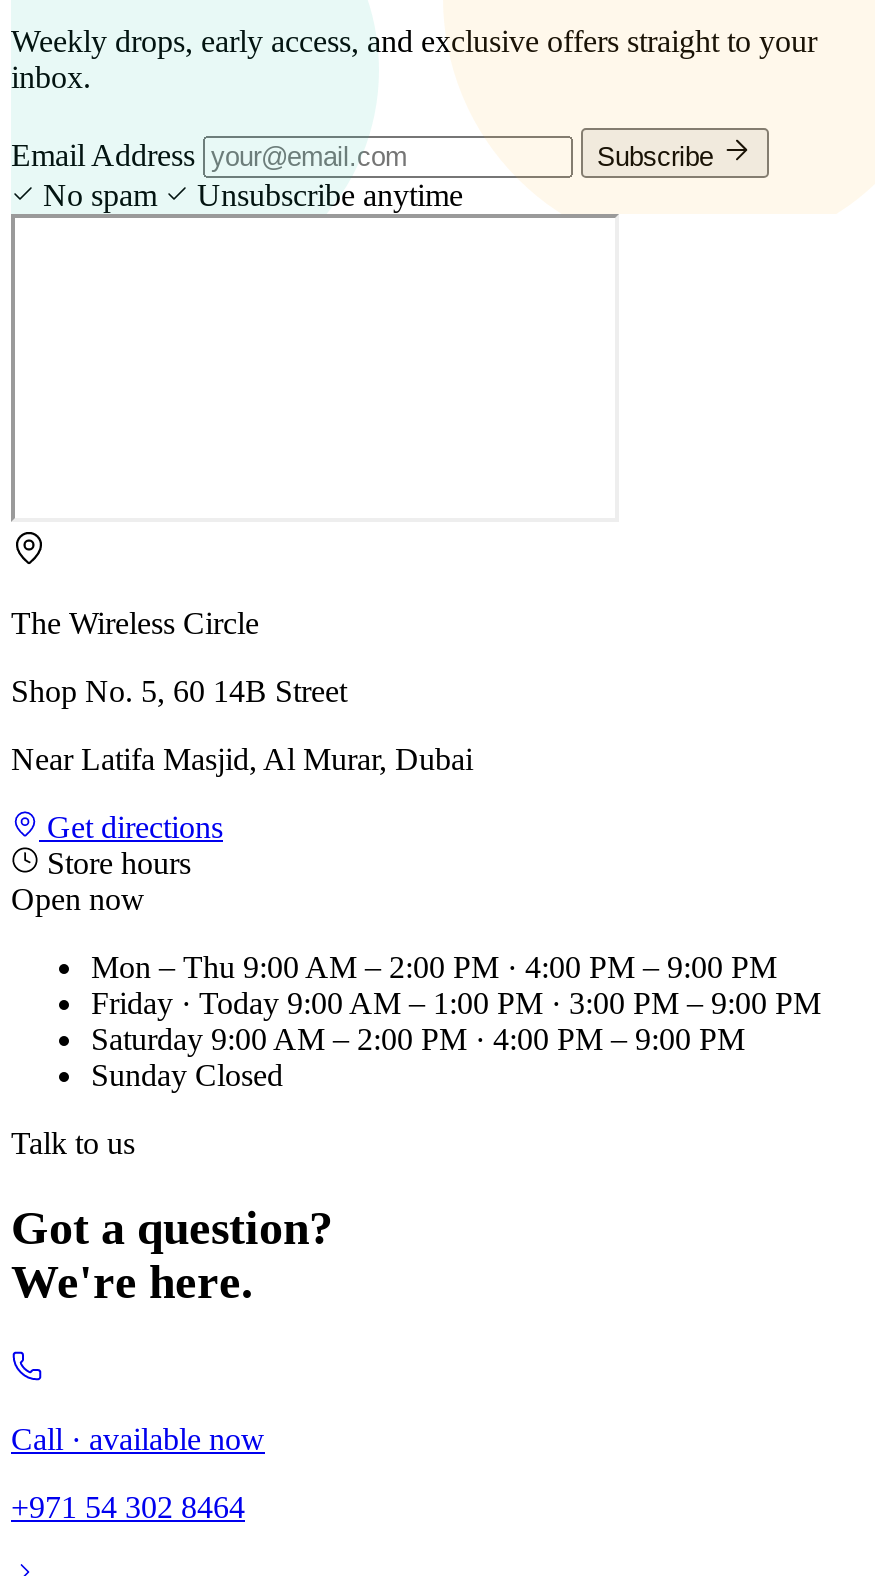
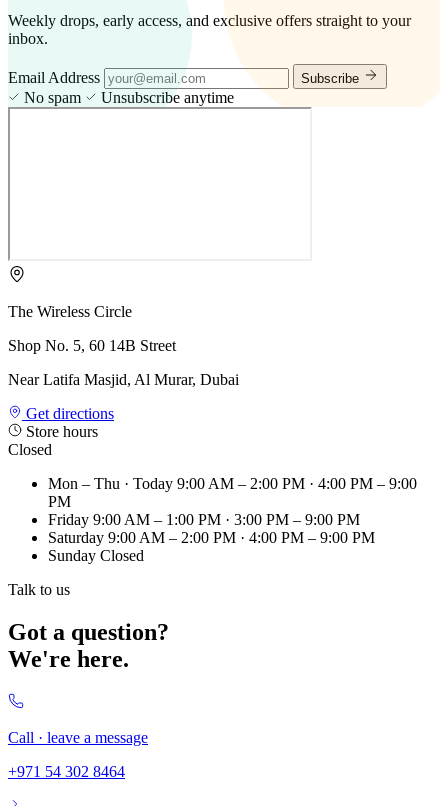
- Open now
+ Closed

- Mon – Thu 9:00 AM – 2:00 PM · 4:00 PM – 9:00 PM
- Friday · Today 9:00 AM – 1:00 PM · 3:00 PM – 9:00 PM
+ Mon – Thu · Today 9:00 AM – 2:00 PM · 4:00 PM – 9:00
+ PM
+ Friday 9:00 AM – 1:00 PM · 3:00 PM – 9:00 PM

- Call · available now
+ Call · leave a message
